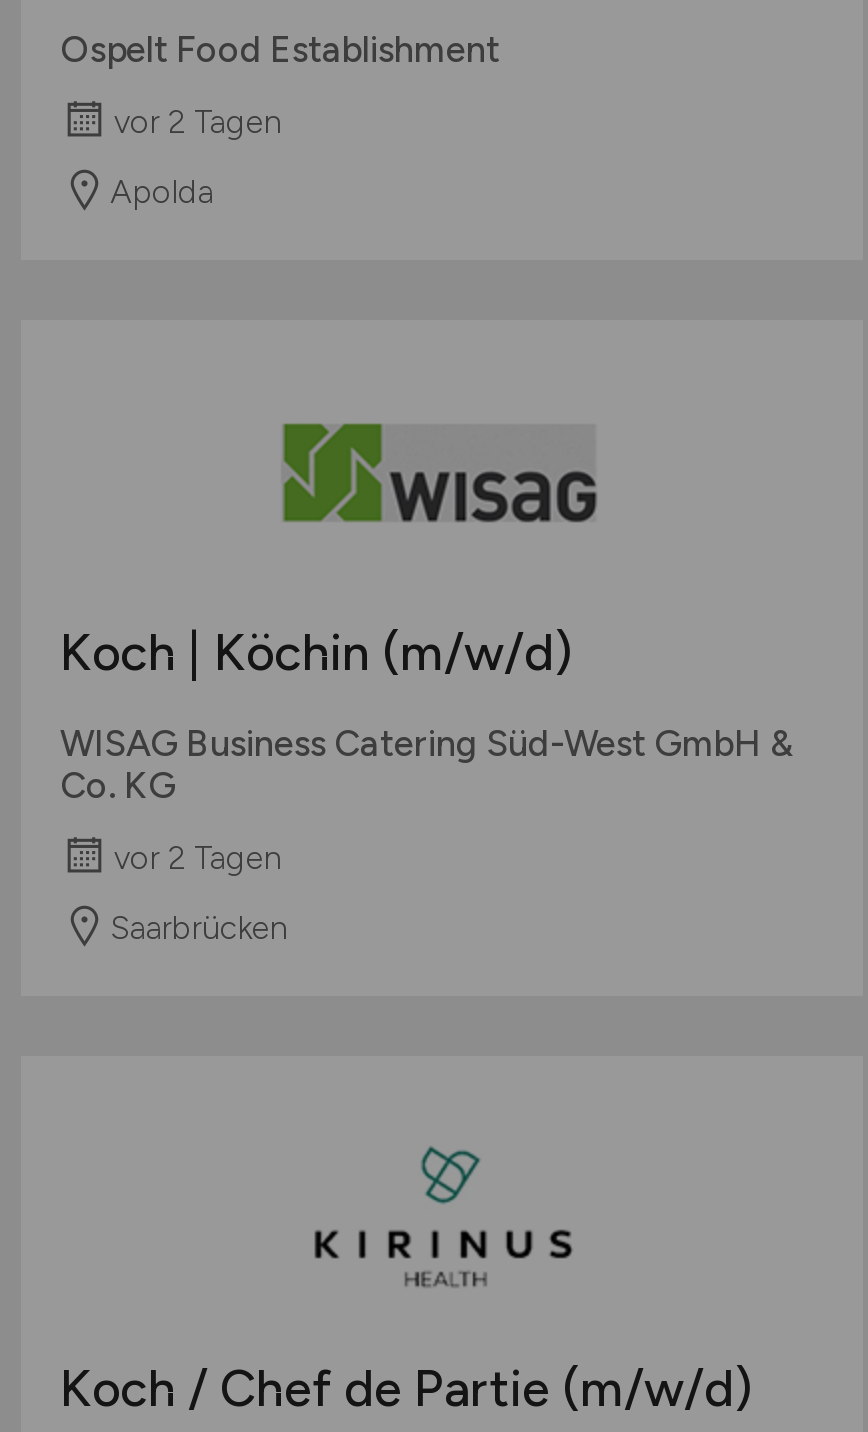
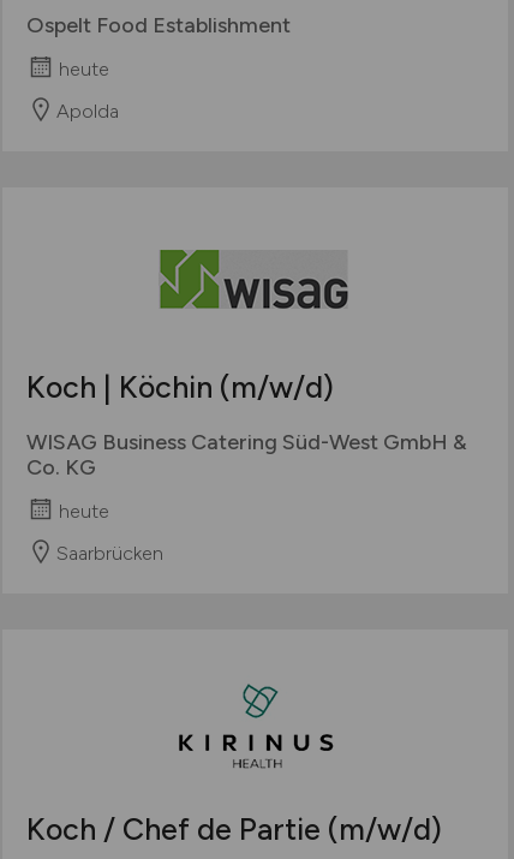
- vor 2 Tagen
+ heute

- vor 2 Tagen
+ heute
